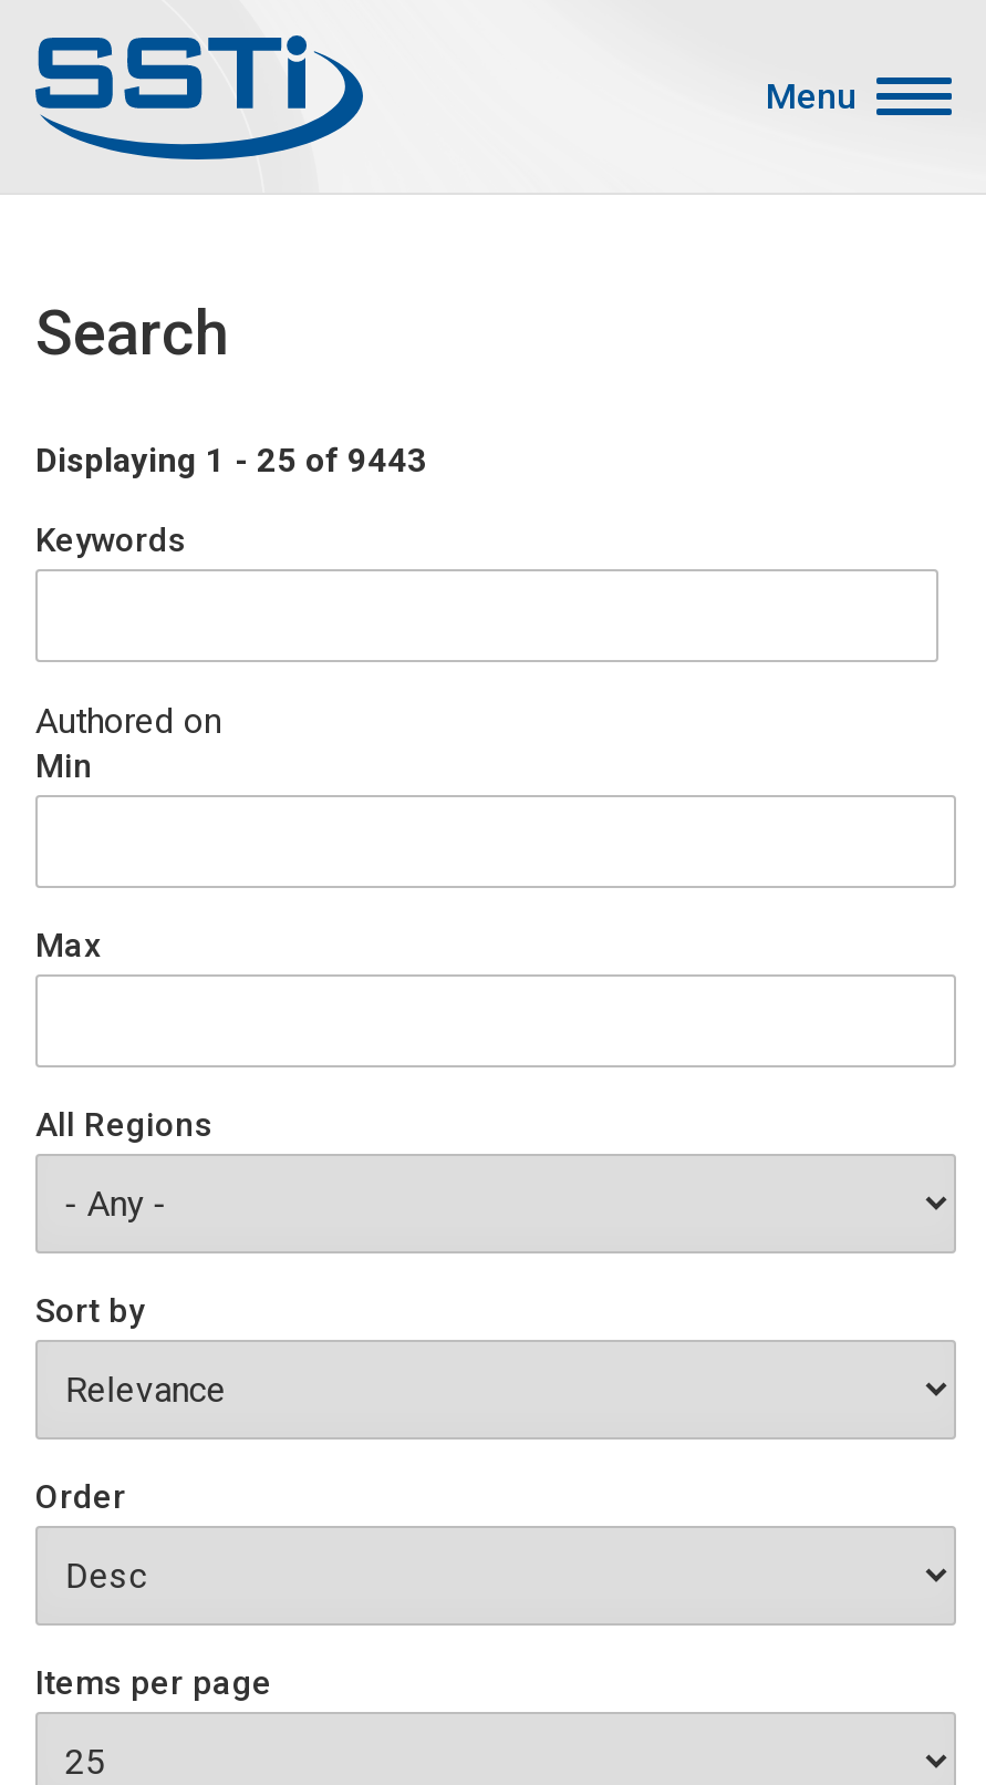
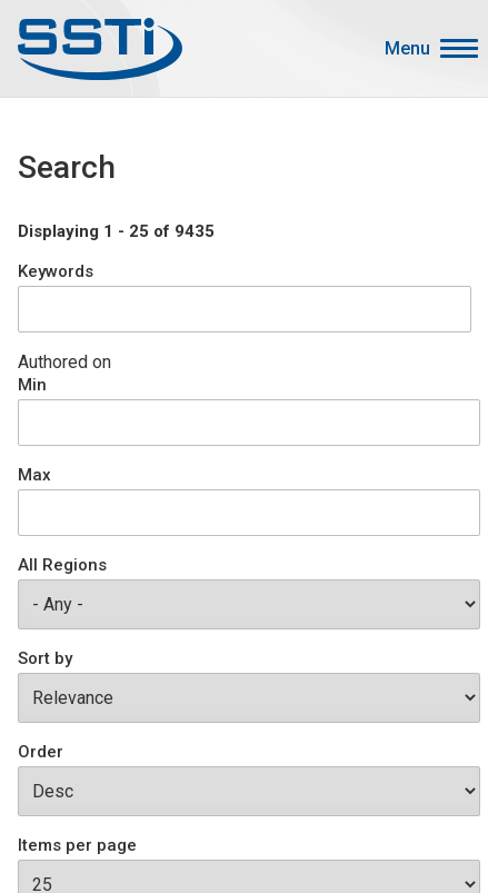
- Displaying 1 - 25 of 9443
+ Displaying 1 - 25 of 9435
